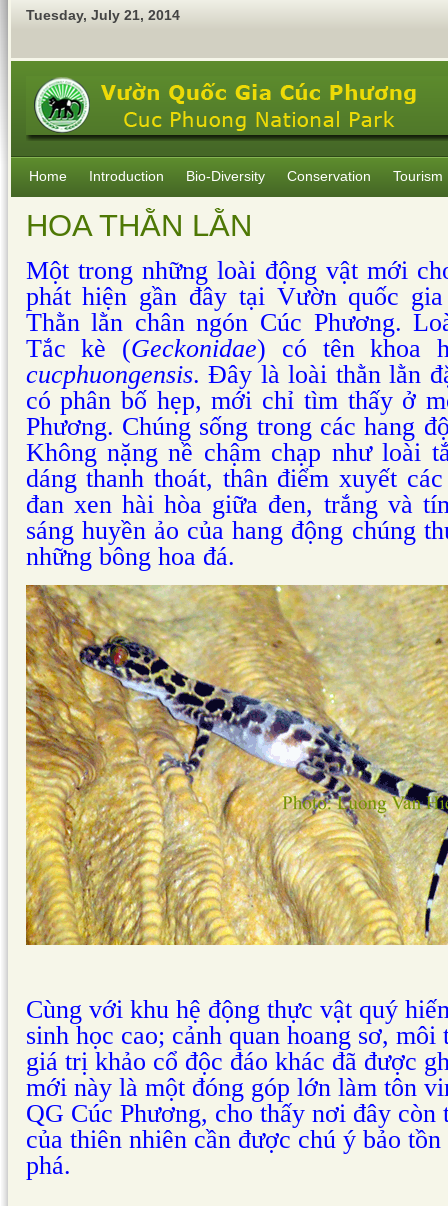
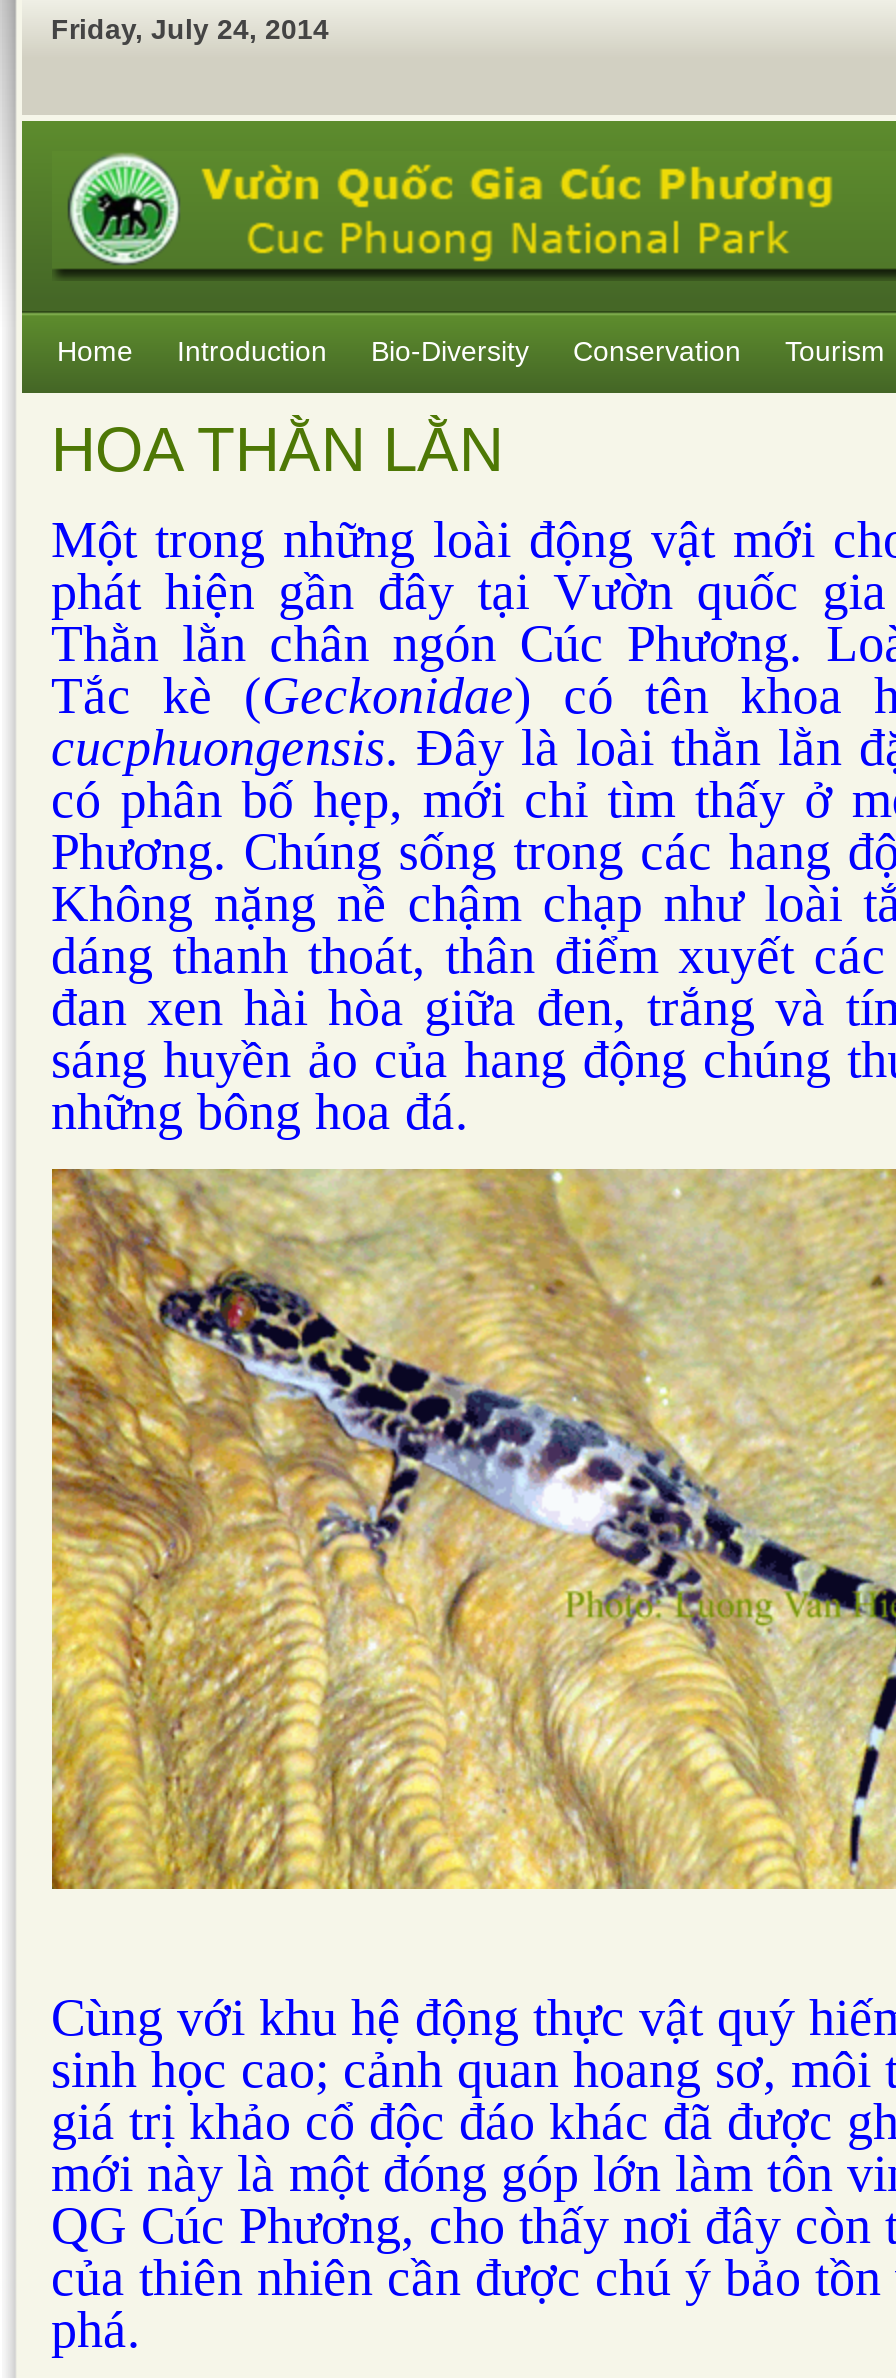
- Tuesday, July 21, 2014
+ Friday, July 24, 2014
